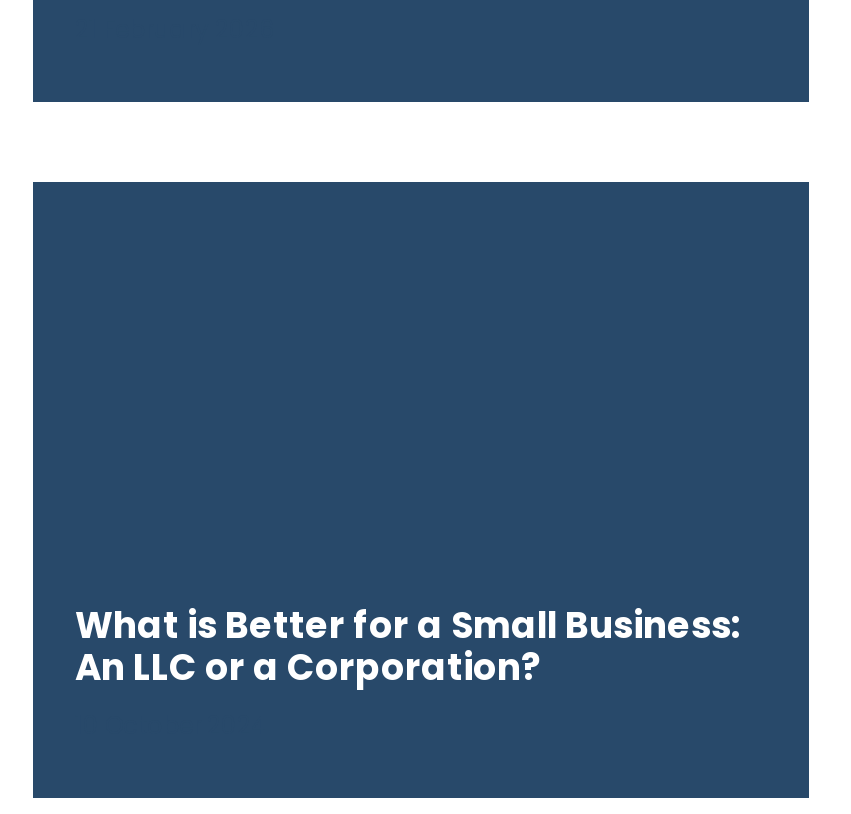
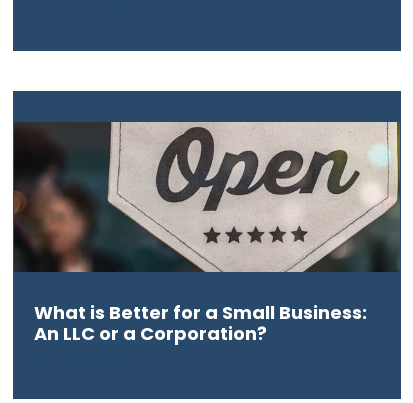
+ [image]
